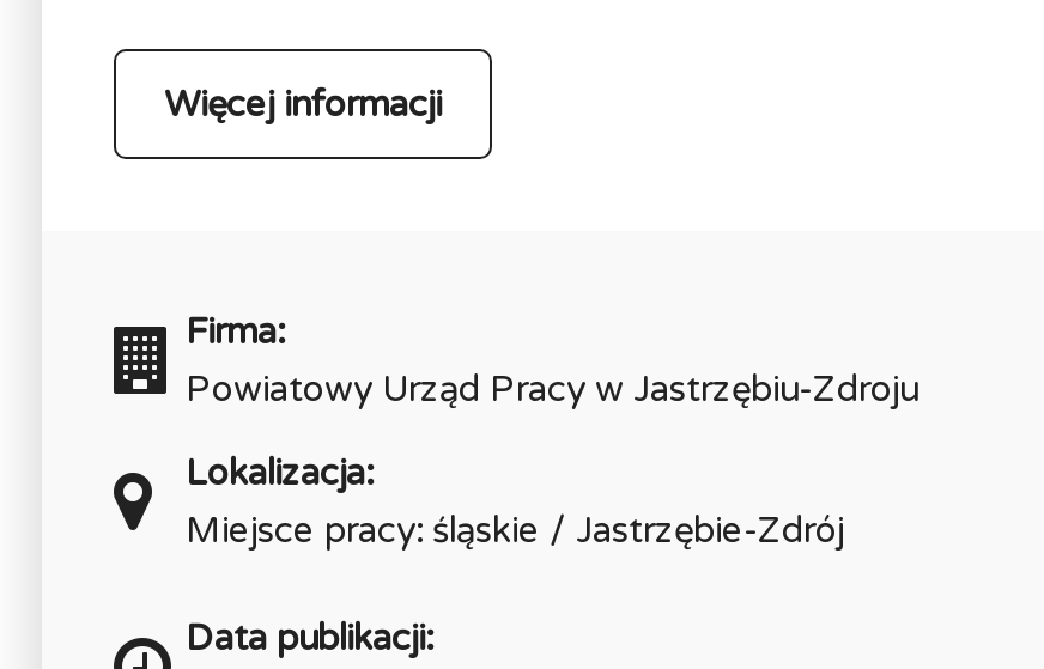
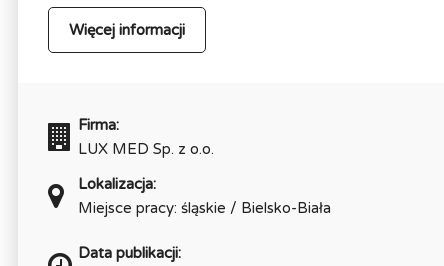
- Powiatowy Urząd Pracy w Jastrzębiu-Zdroju
+ LUX MED Sp. z o.o.

- Miejsce pracy: śląskie / Jastrzębie-Zdrój
+ Miejsce pracy: śląskie / Bielsko-Biała
